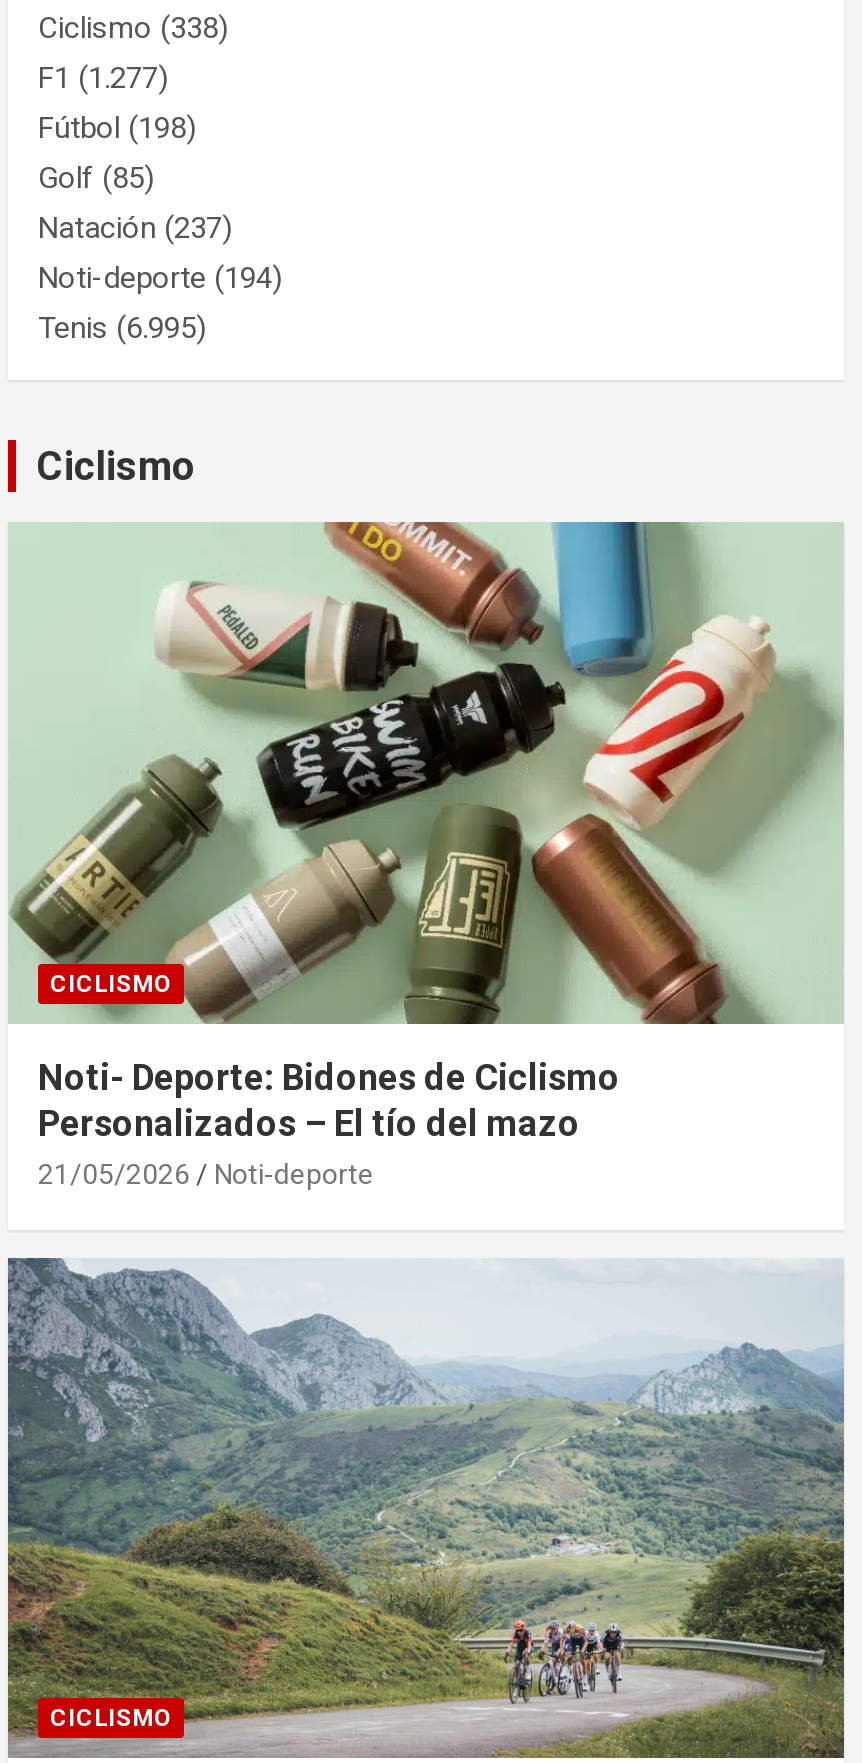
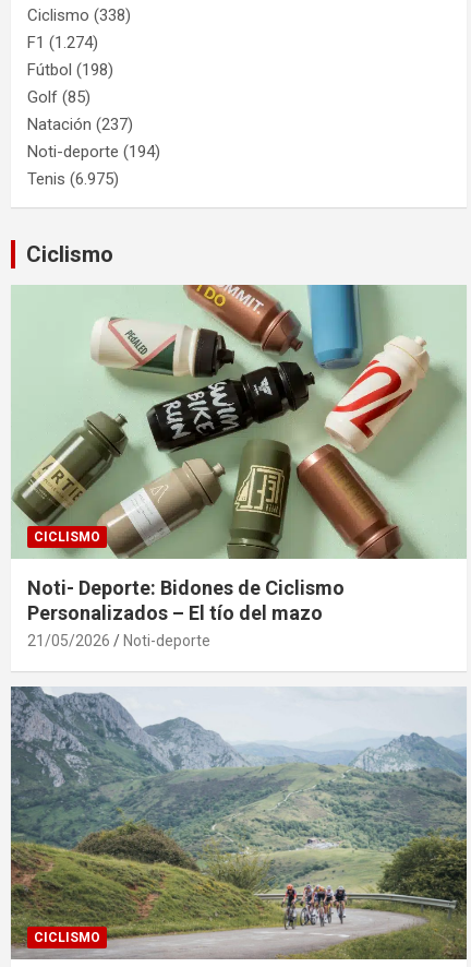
- F1 (1.277)
+ F1 (1.274)

- Tenis (6.995)
+ Tenis (6.975)
